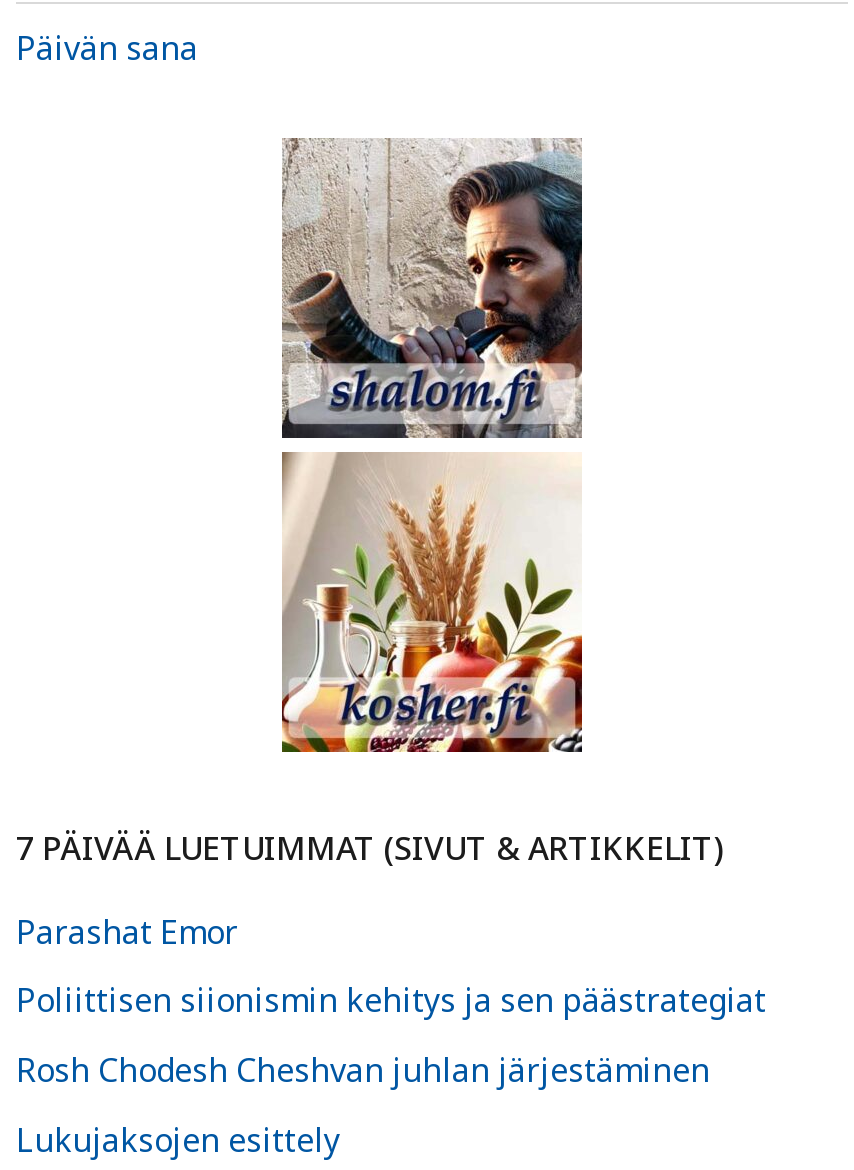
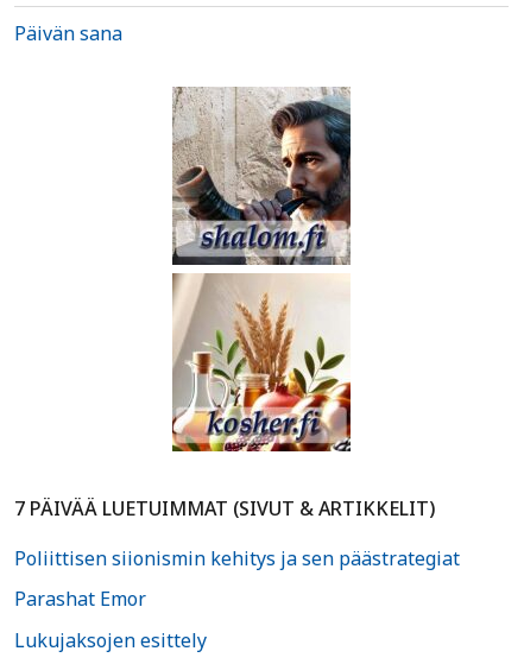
moved down: Parashat Emor

- Rosh Chodesh Cheshvan juhlan järjestäminen
